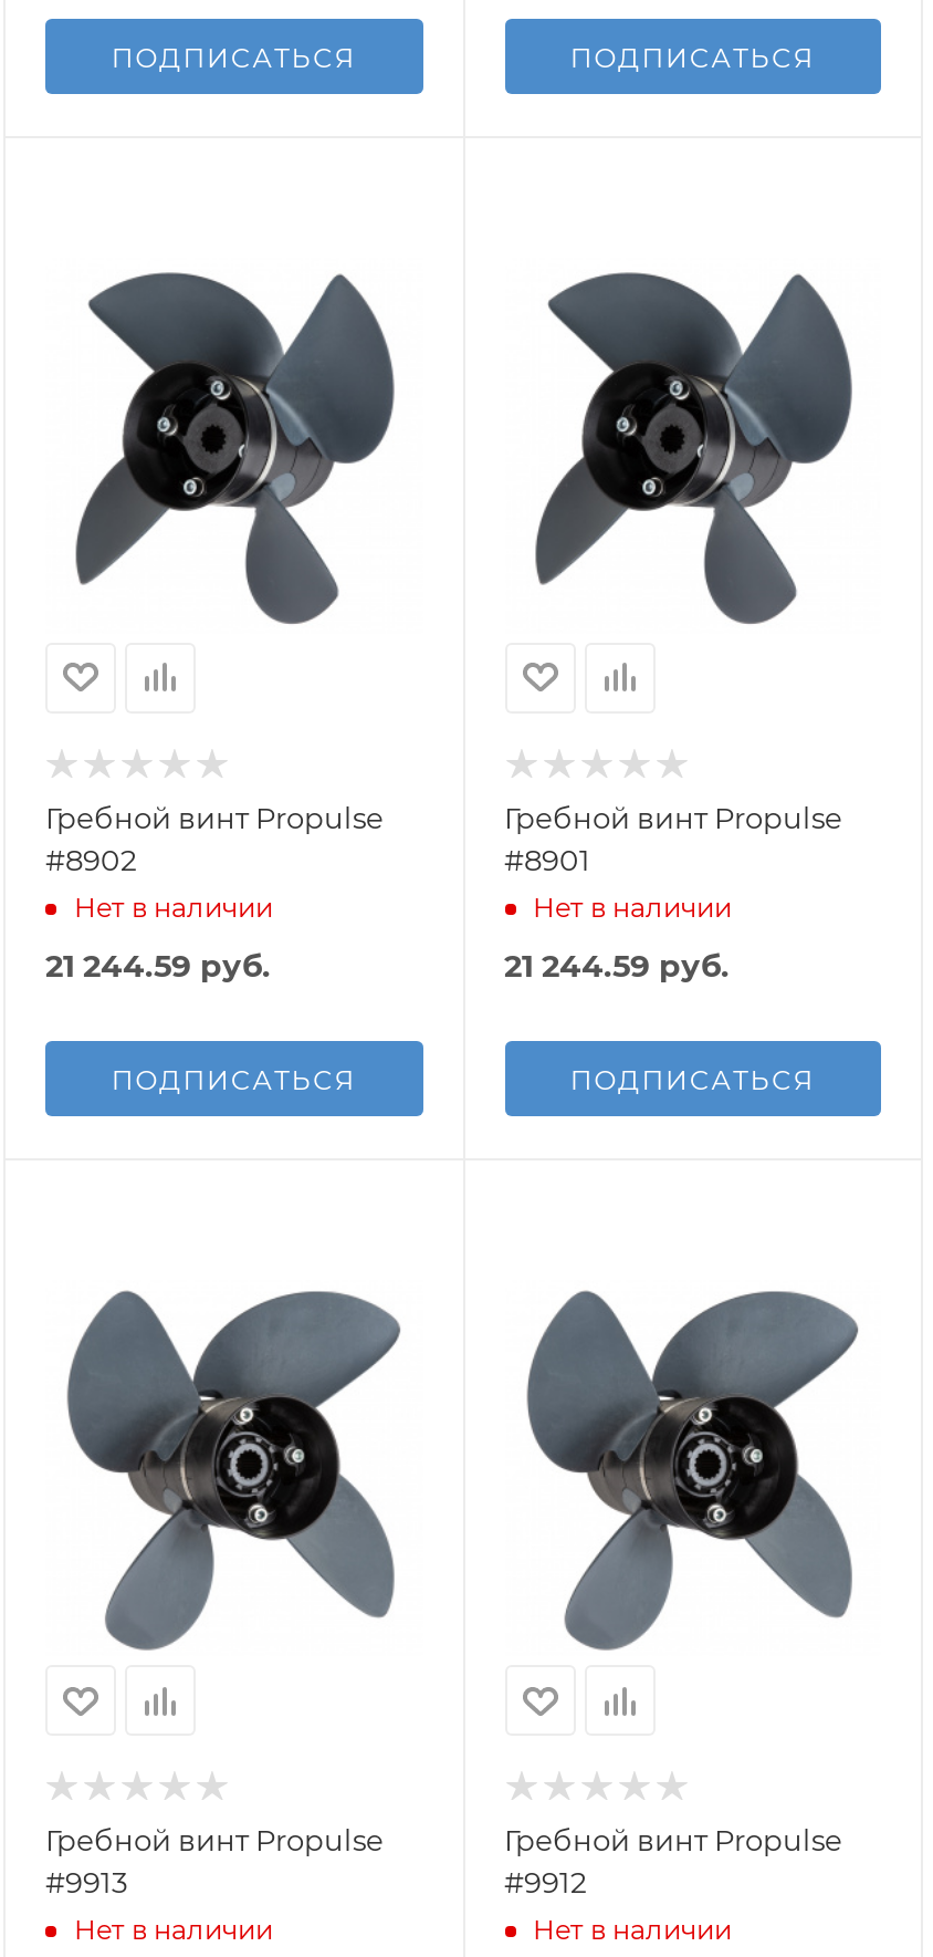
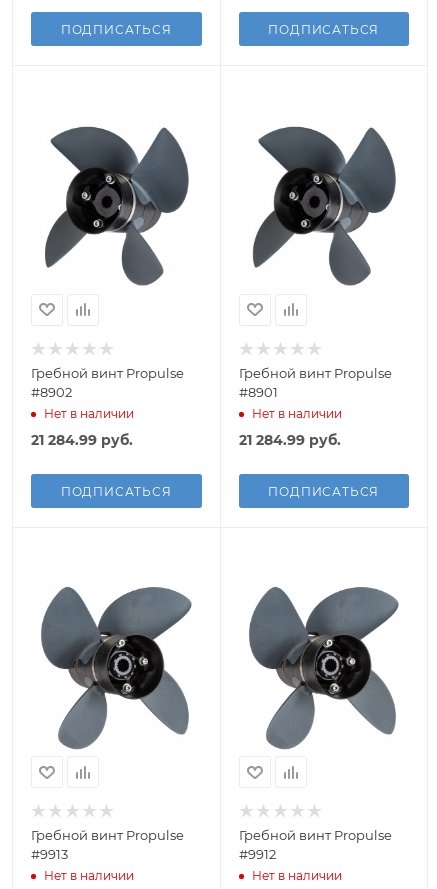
- 21 244.59 руб.
+ 21 284.99 руб.

- 21 244.59 руб.
+ 21 284.99 руб.
